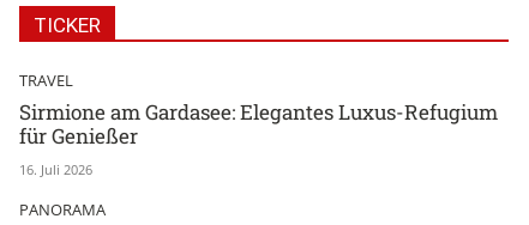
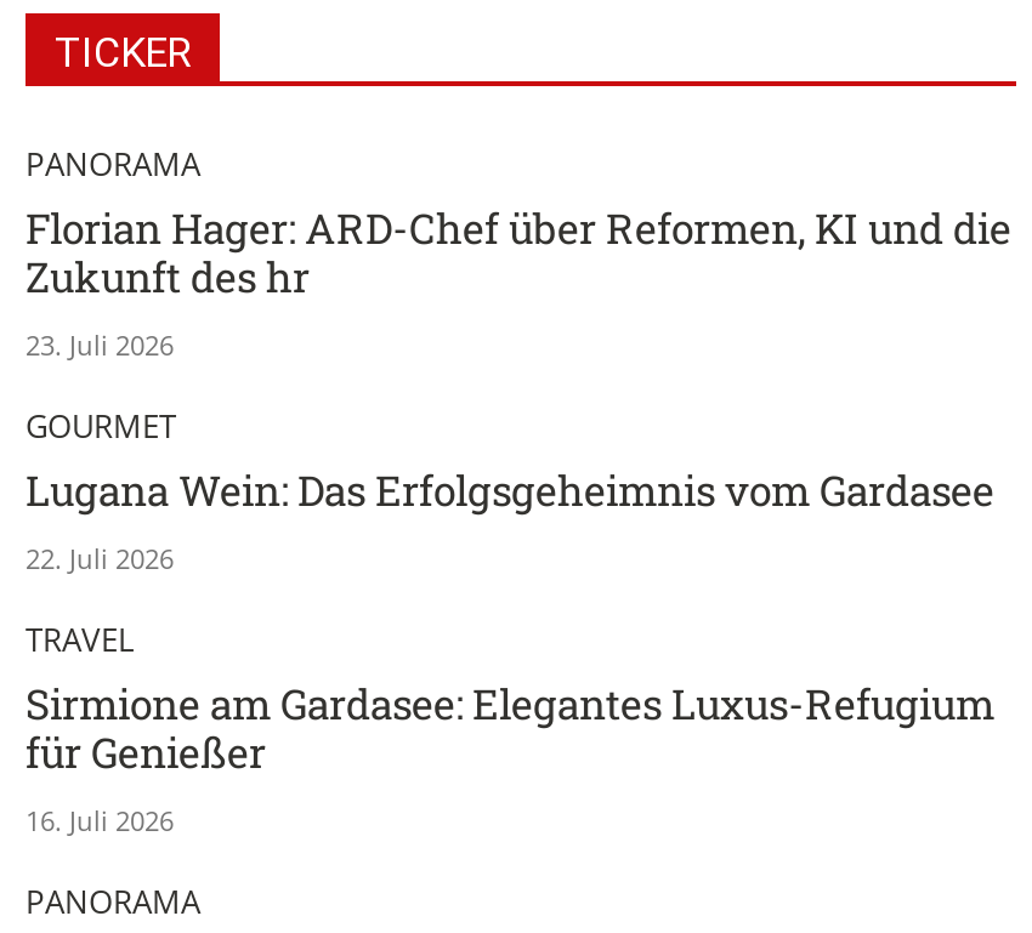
+ PANORAMA
+ Florian Hager: ARD-Chef über Reformen, KI und die
+ Zukunft des hr
+ 23. Juli 2026
+ GOURMET
+ Lugana Wein: Das Erfolgsgeheimnis vom Gardasee
+ 22. Juli 2026
